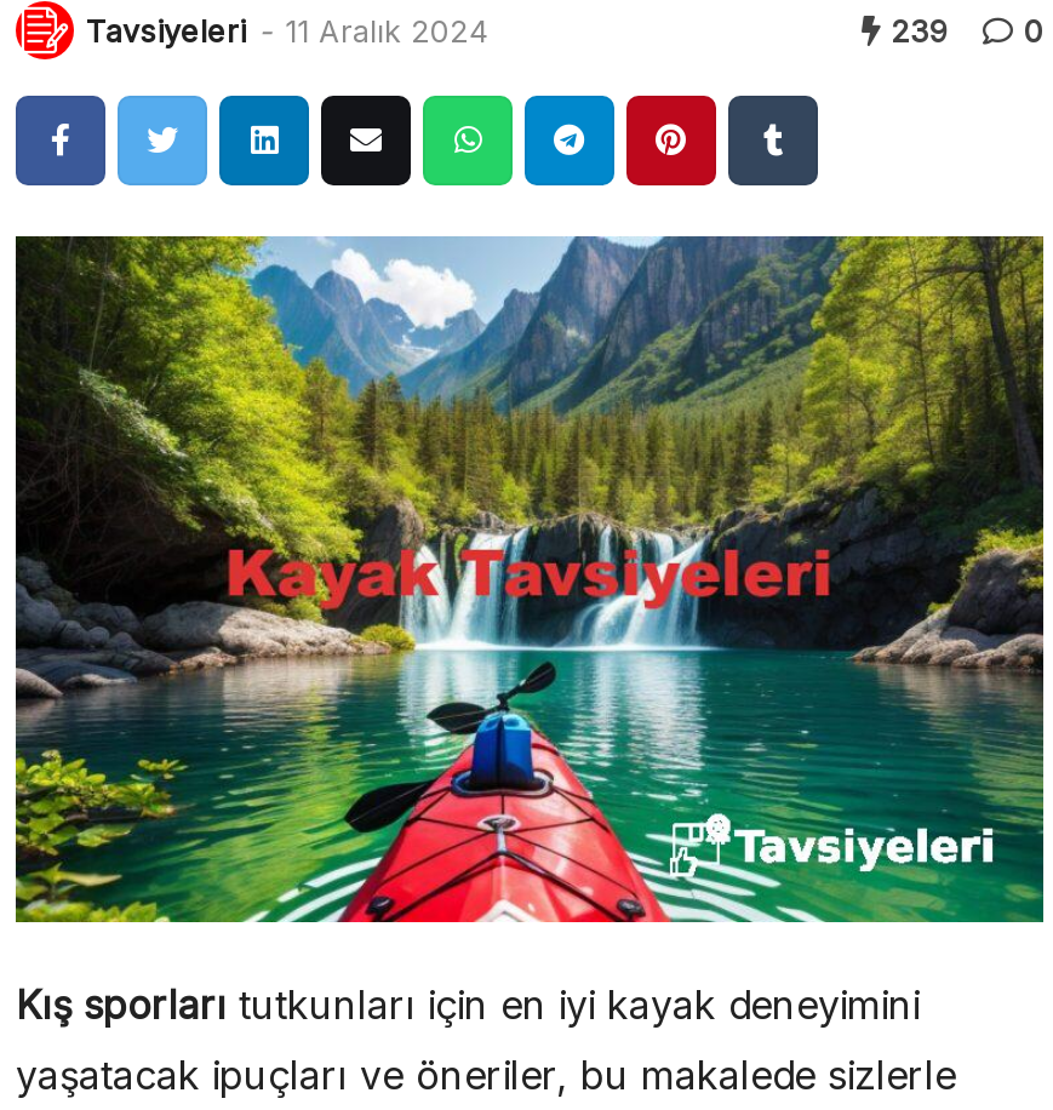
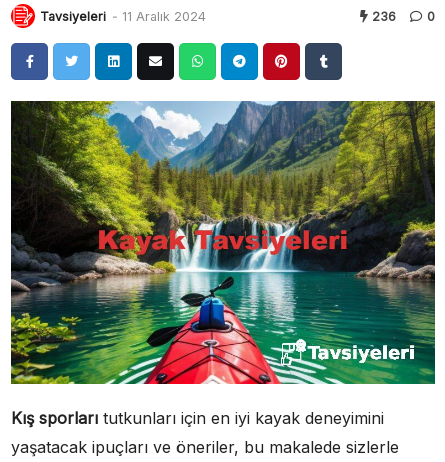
- 239 0
+ 236 0
